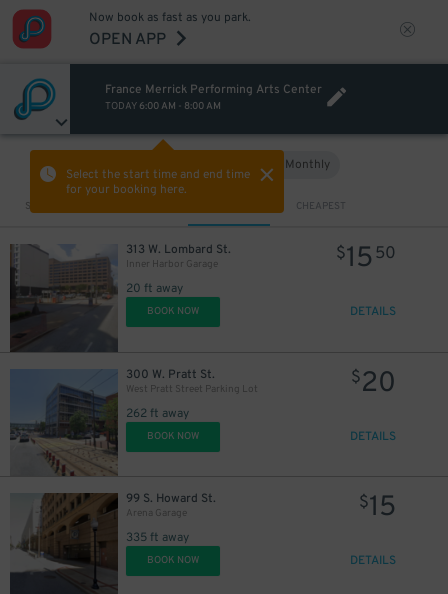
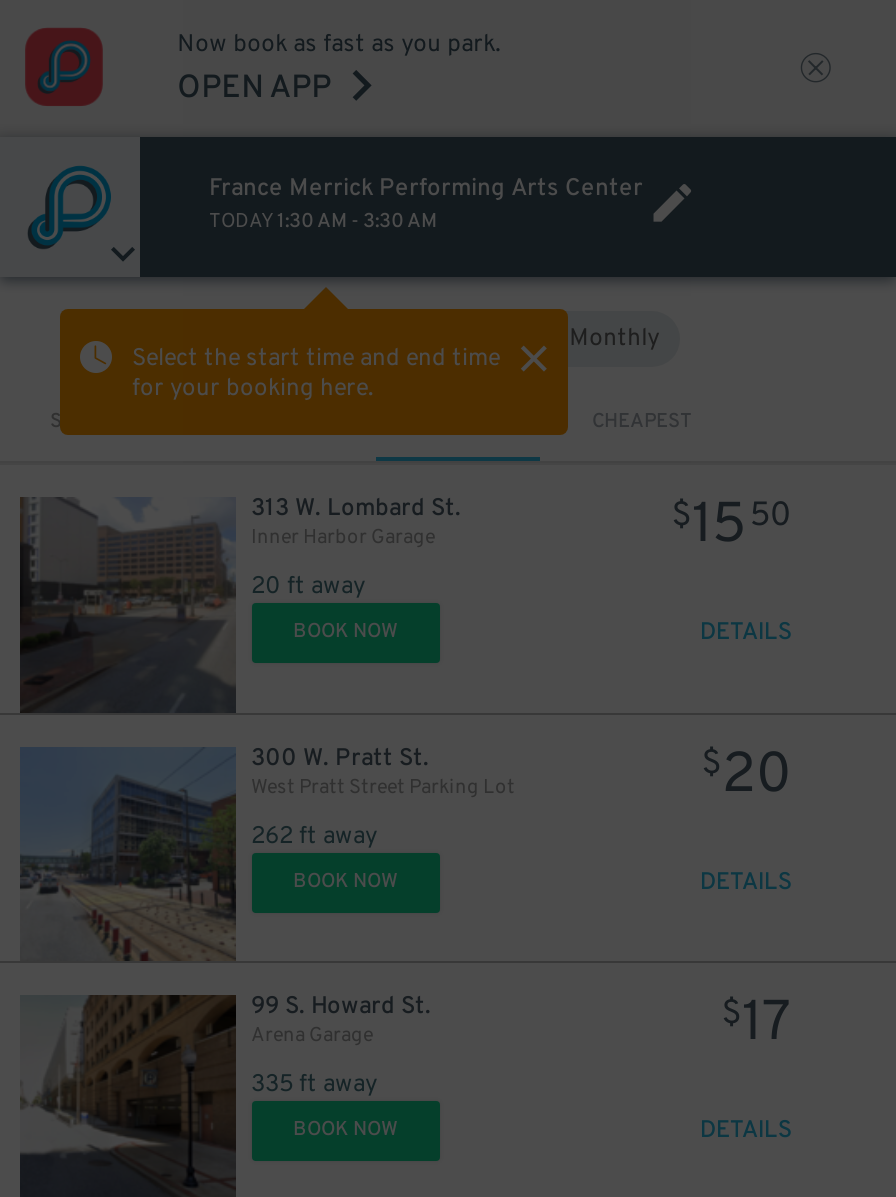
- TODAY 6:00 AM - 8:00 AM
+ TODAY 1:30 AM - 3:30 AM

- $15
+ $17
